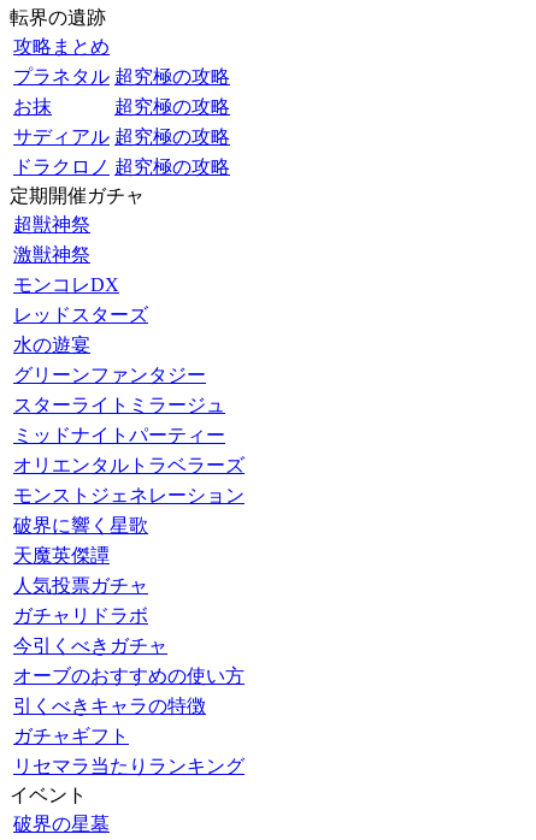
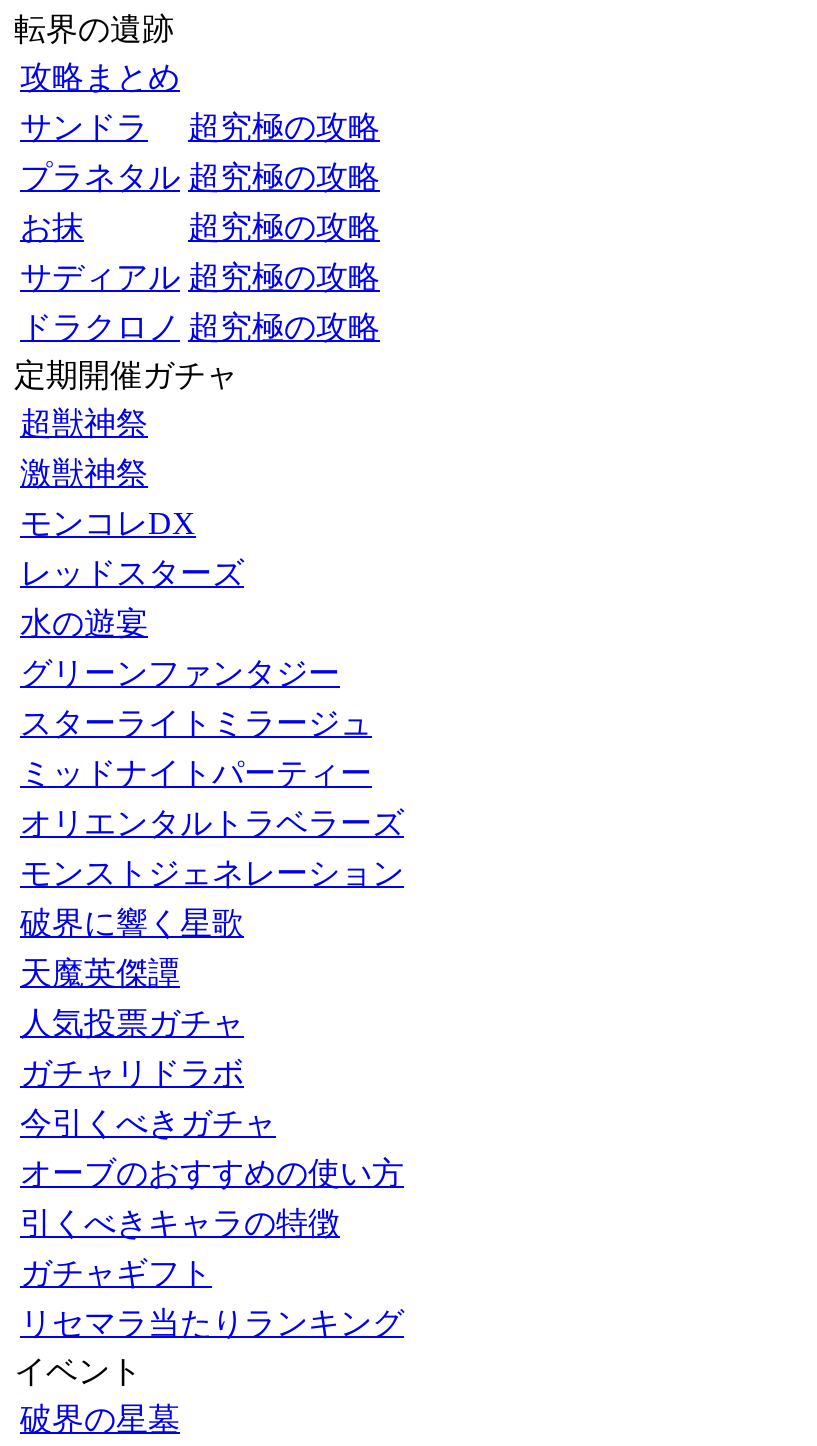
+ サンドラ
+ 超究極の攻略
